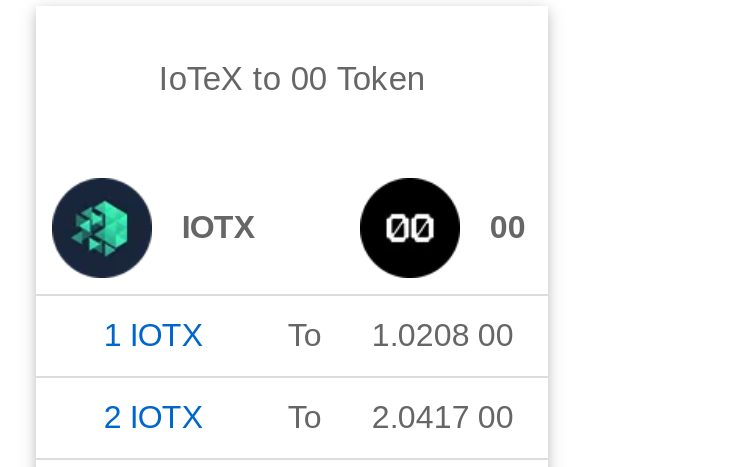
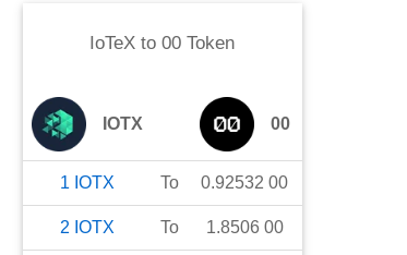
- To 1.0208 00
+ To 0.92532 00

- To 2.0417 00
+ To 1.8506 00
